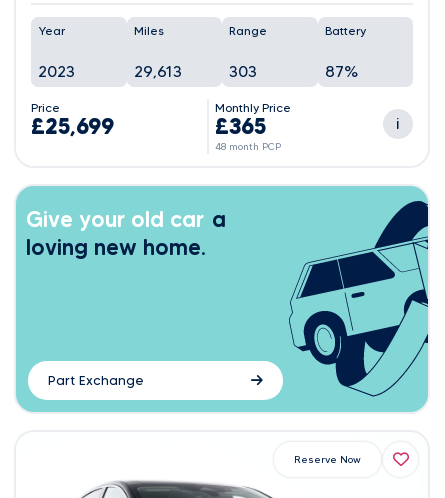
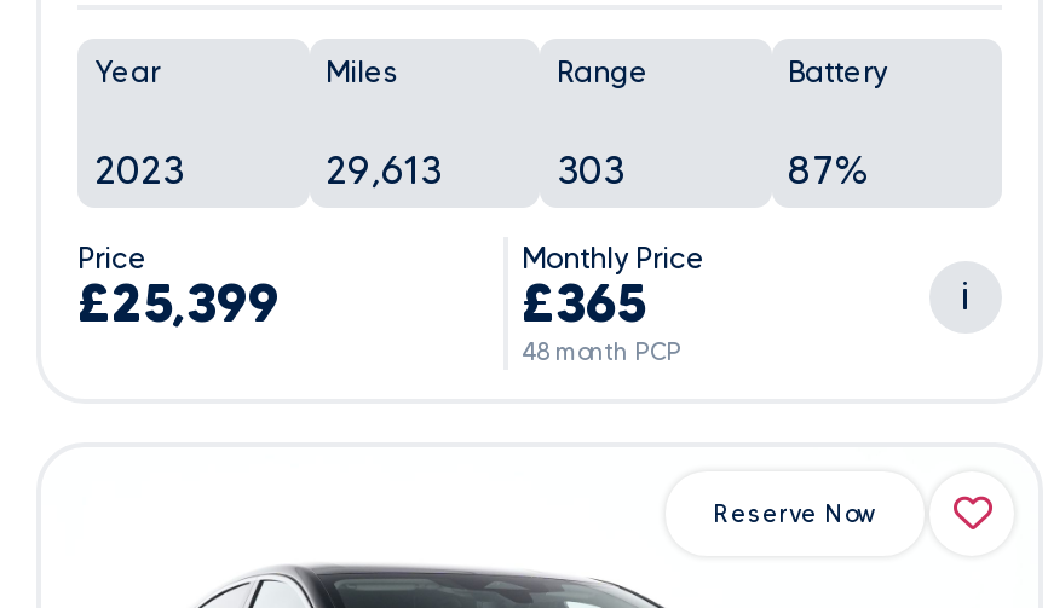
- £25,699
+ £25,399

- [image]
- Give your old car a
- loving new home.

- Part Exchange
